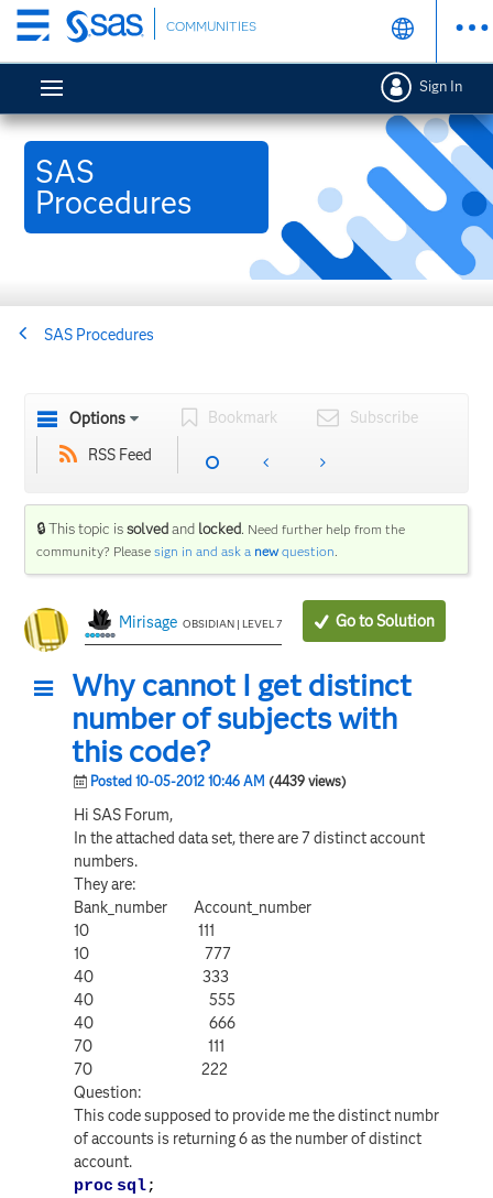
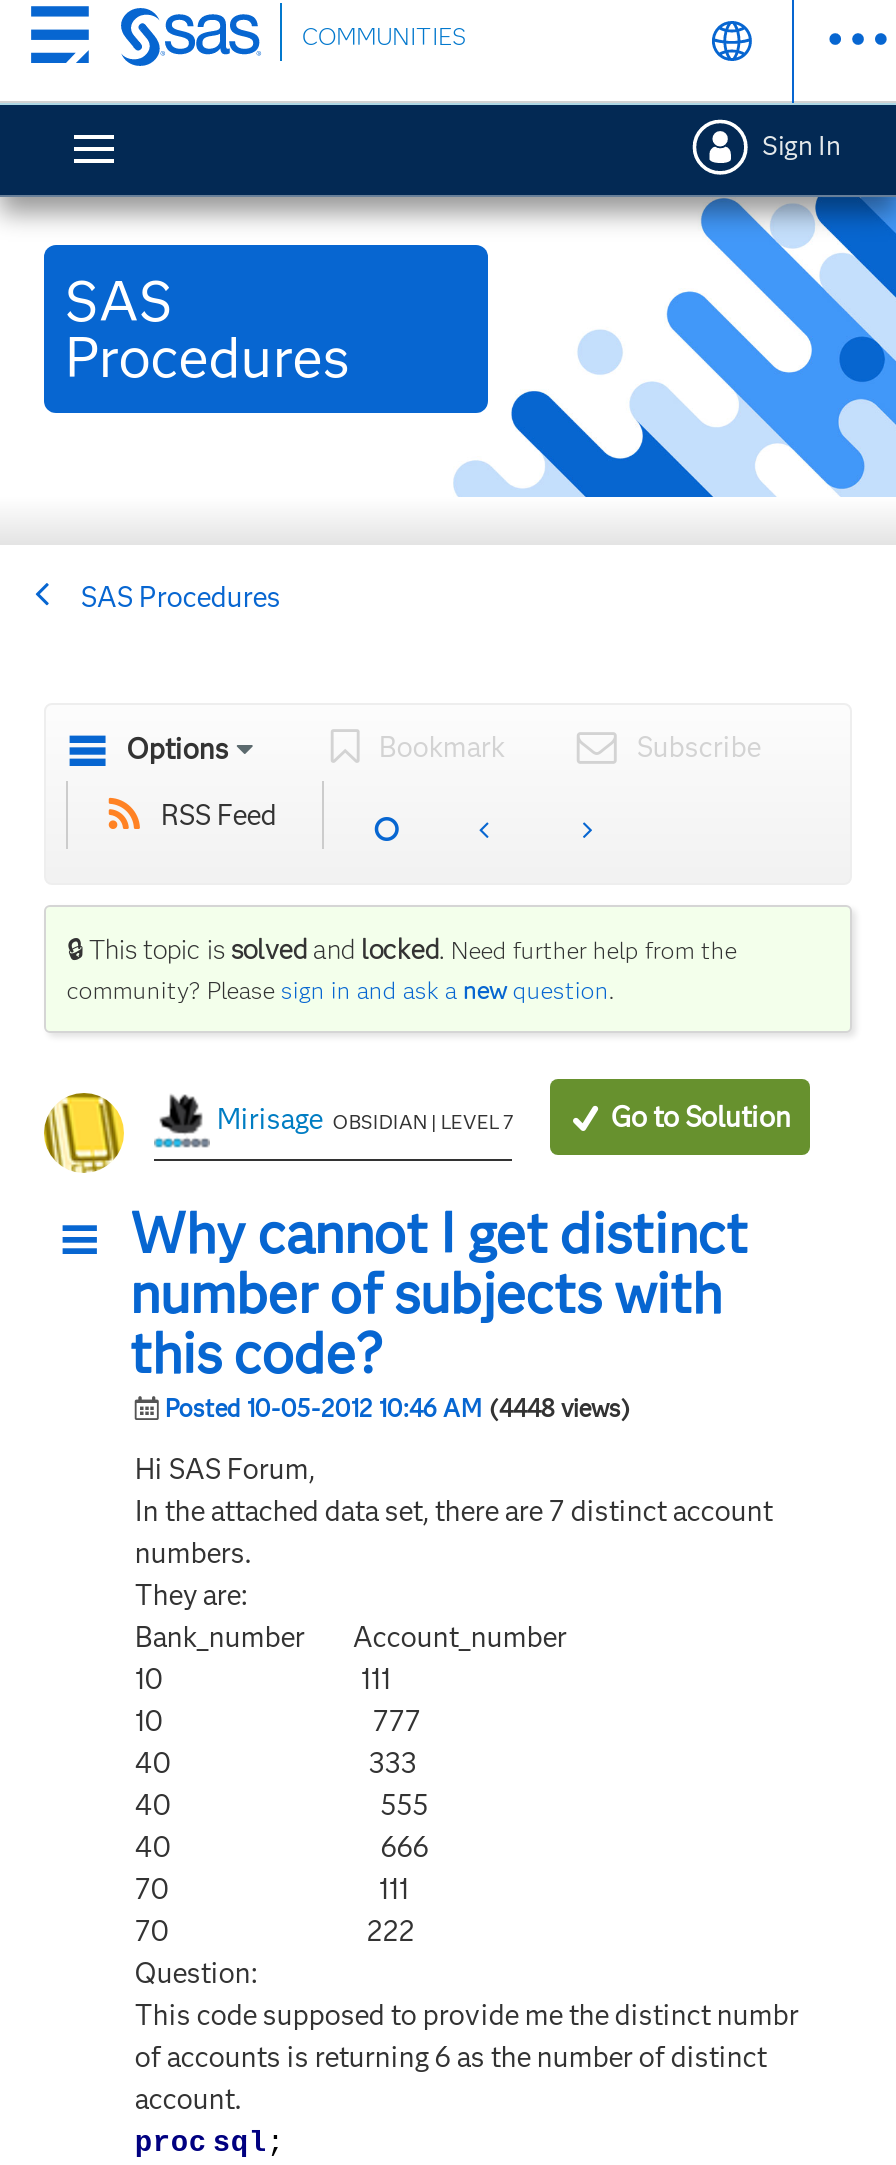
- Posted 10-05-2012 10:46 AM (4439 views)
+ Posted 10-05-2012 10:46 AM (4448 views)
